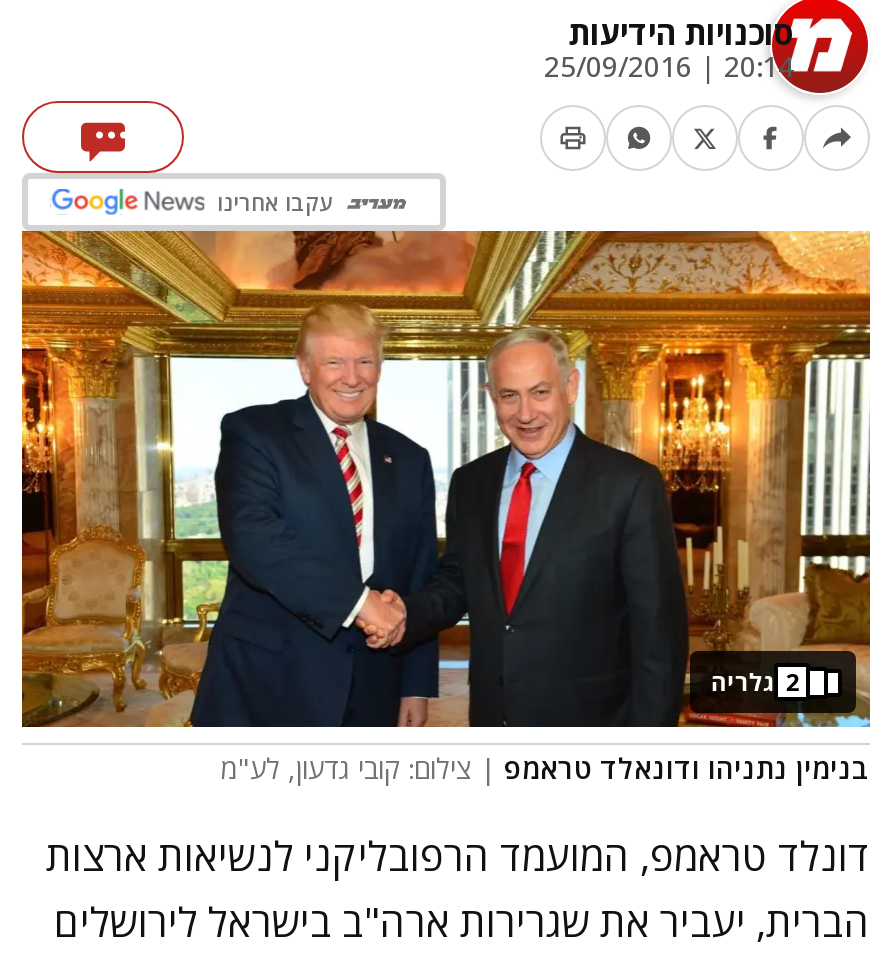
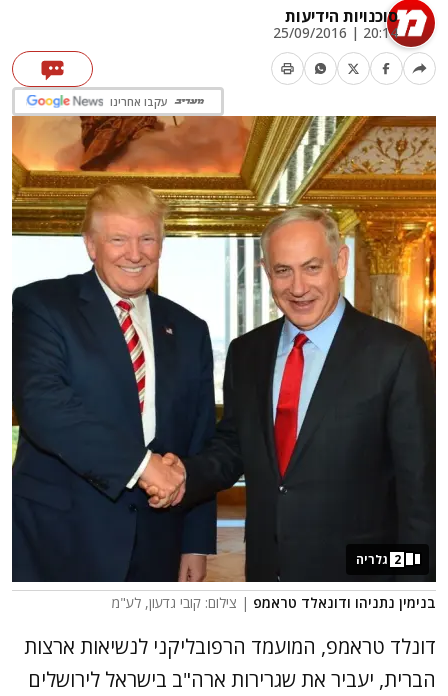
- [image]
+ [image]
